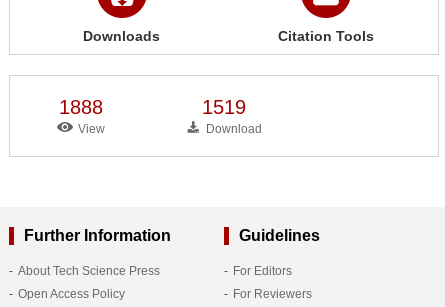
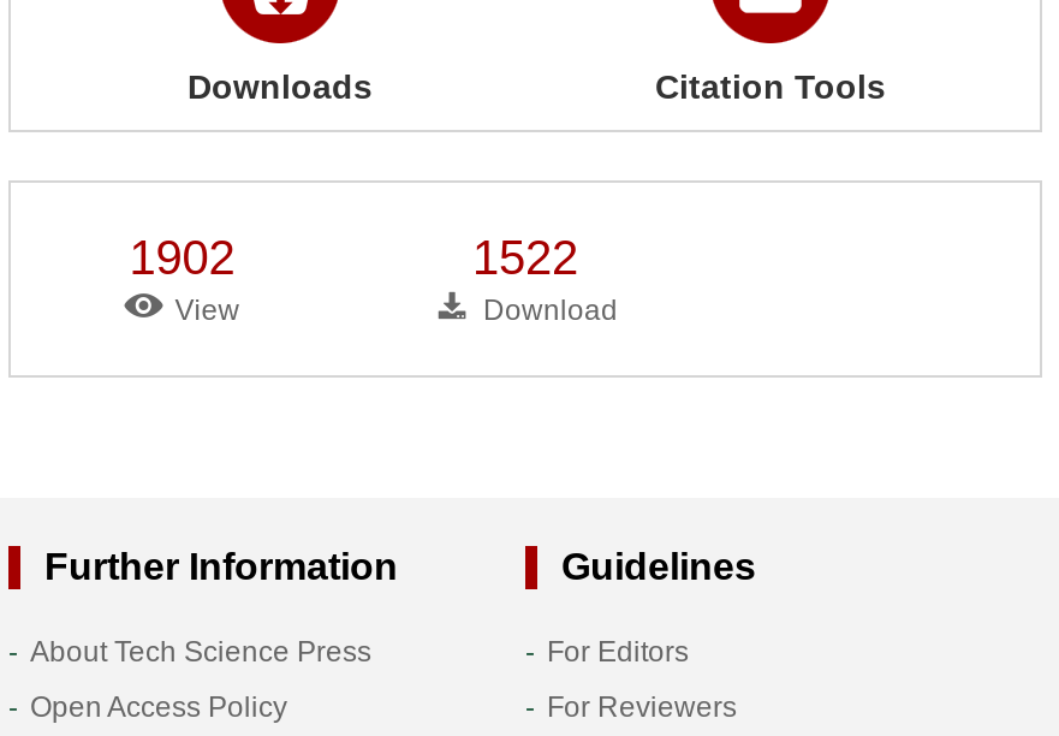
- 1888
+ 1902

- 1519
+ 1522
